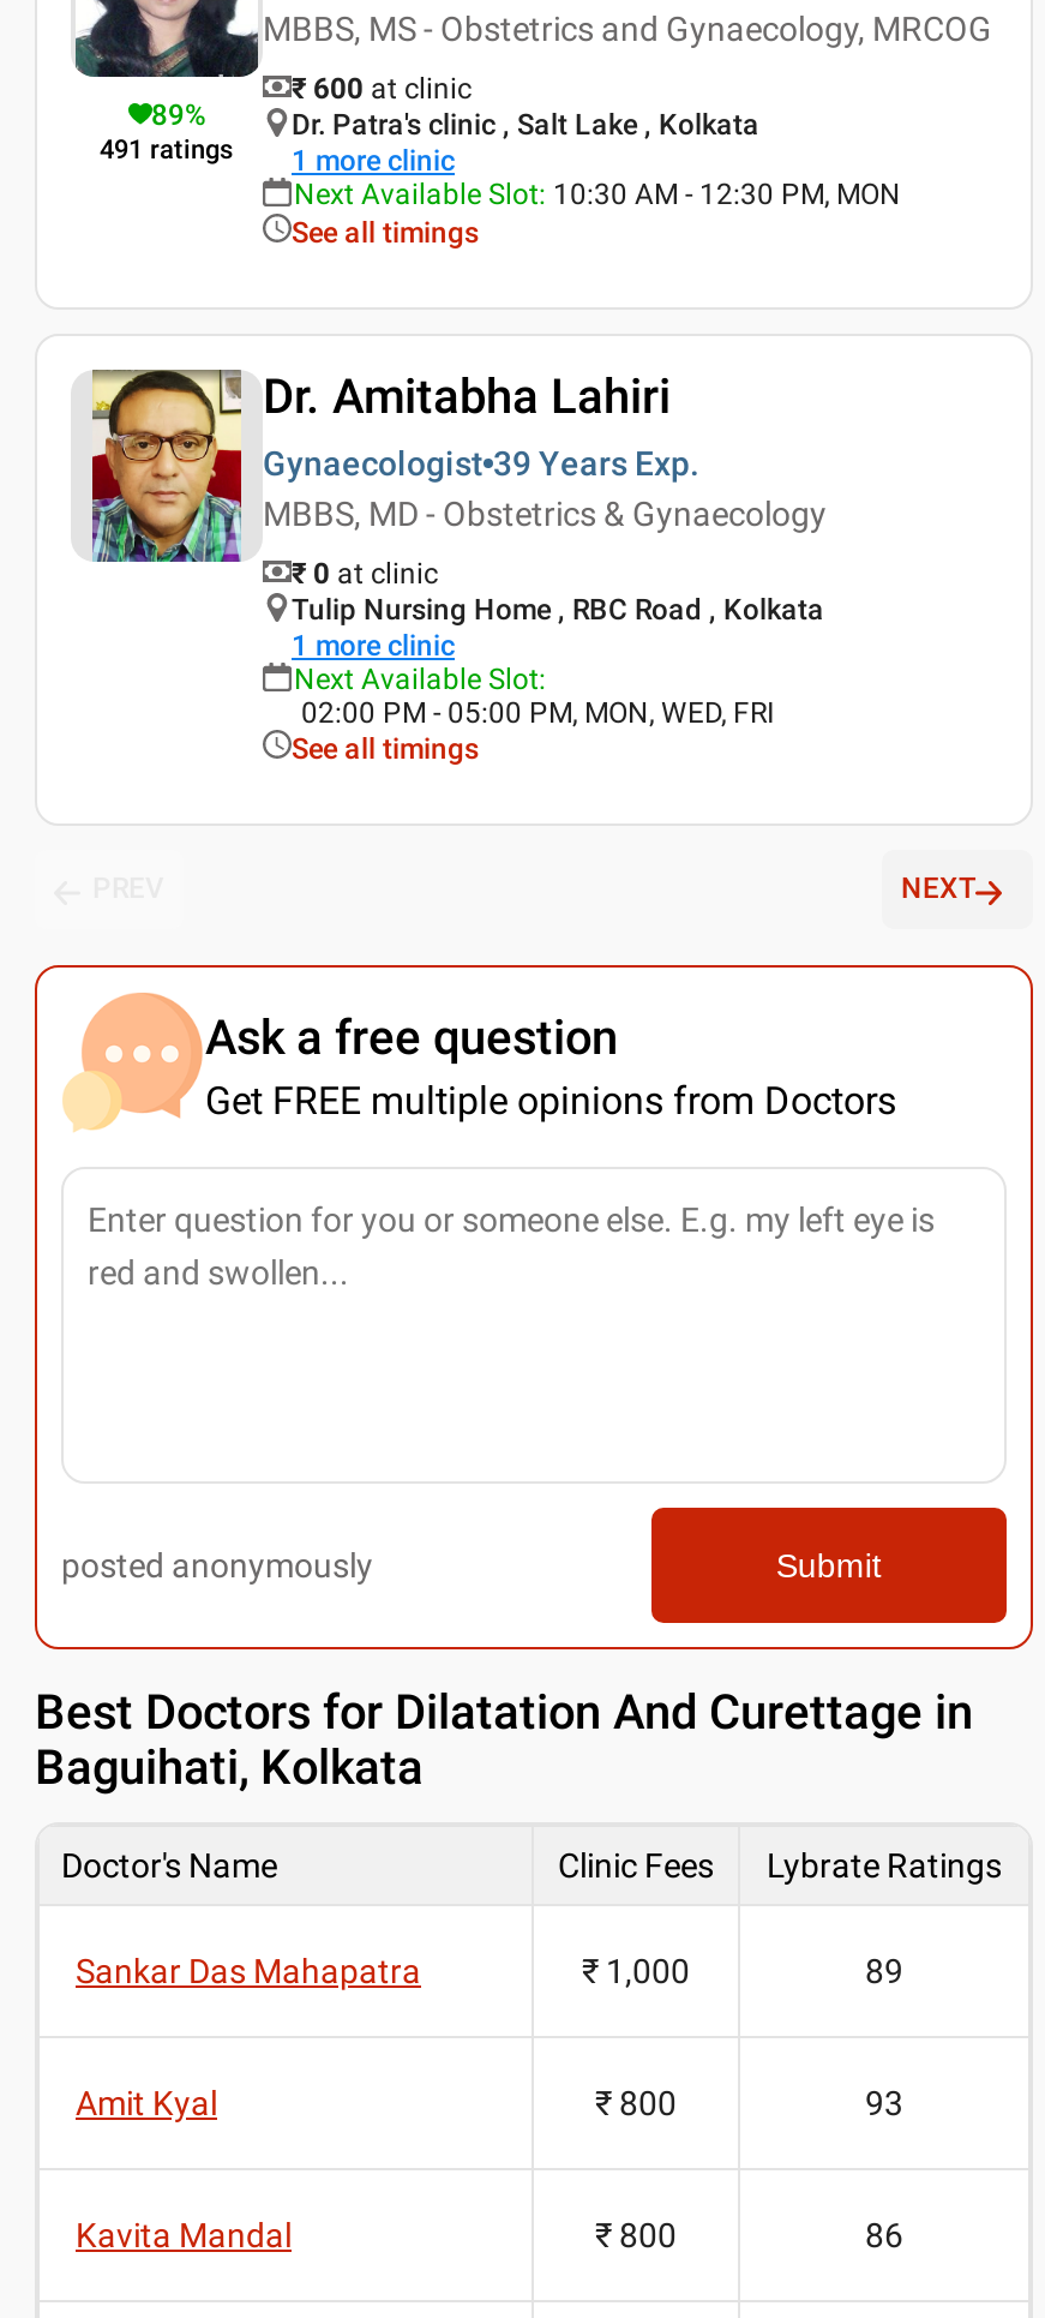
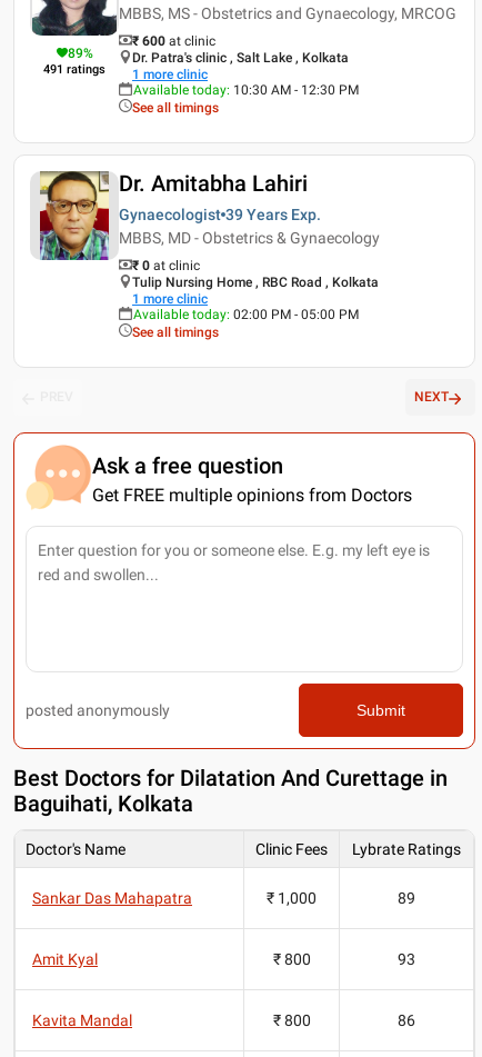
- Next Available Slot: 10:30 AM - 12:30 PM, MON
+ Available today: 10:30 AM - 12:30 PM

- Next Available Slot:
- 02:00 PM - 05:00 PM, MON, WED, FRI
+ Available today: 02:00 PM - 05:00 PM
